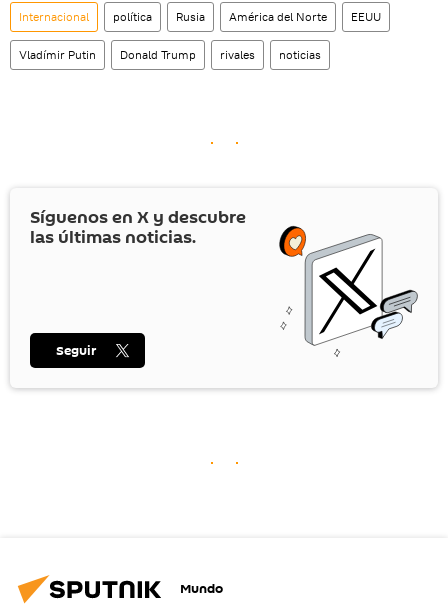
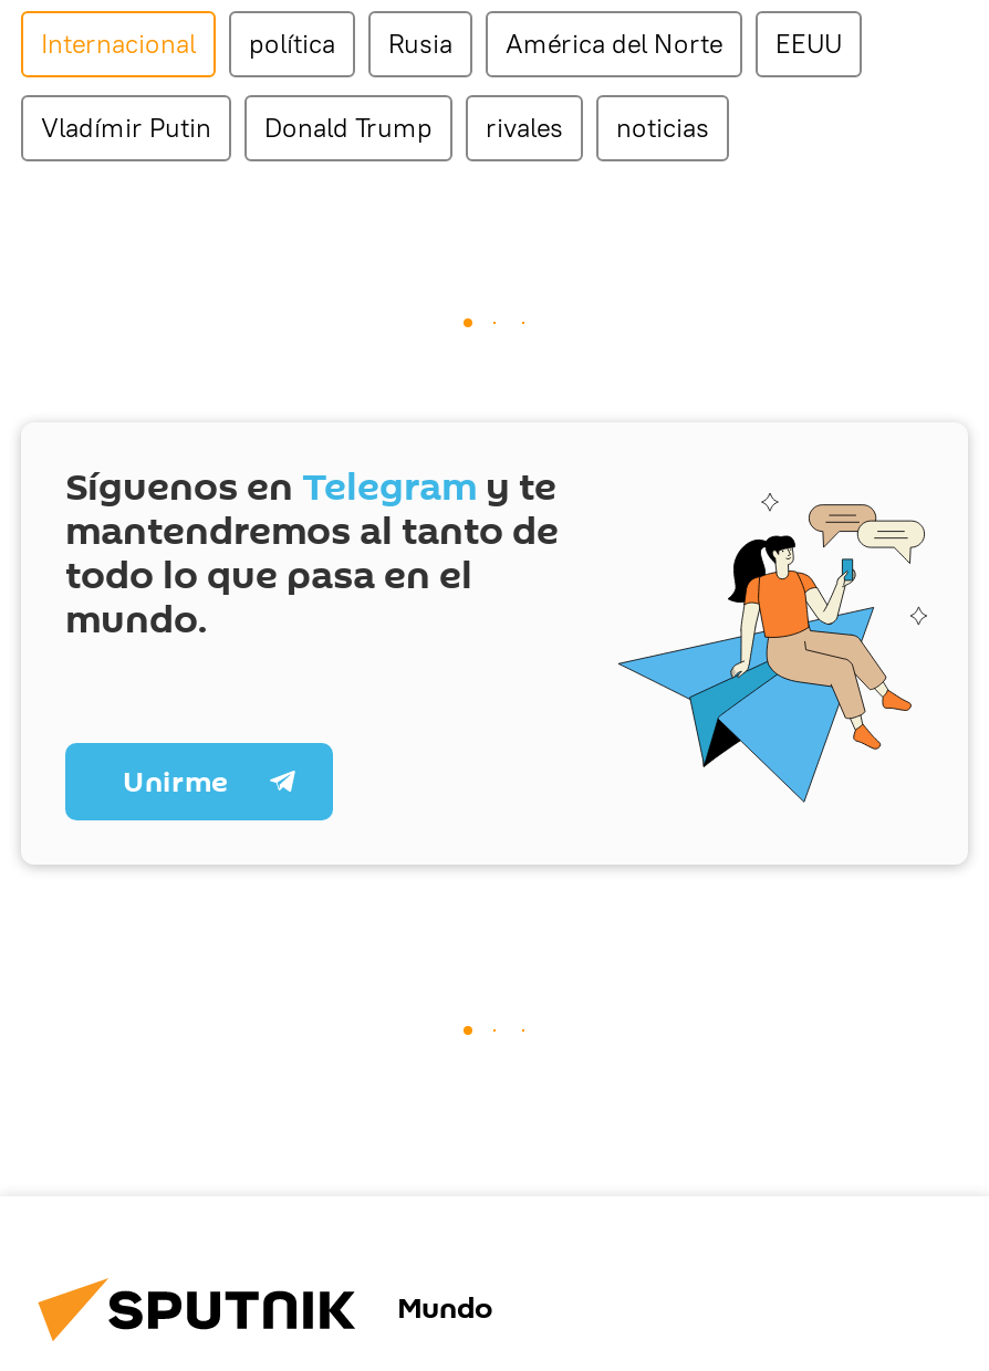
- [image]
- Síguenos en X y descubre
- las últimas noticias.
+ [image]
+ Síguenos en Telegram y te
+ mantendremos al tanto de
+ todo lo que pasa en el
+ mundo.

- Seguir
+ Unirme
